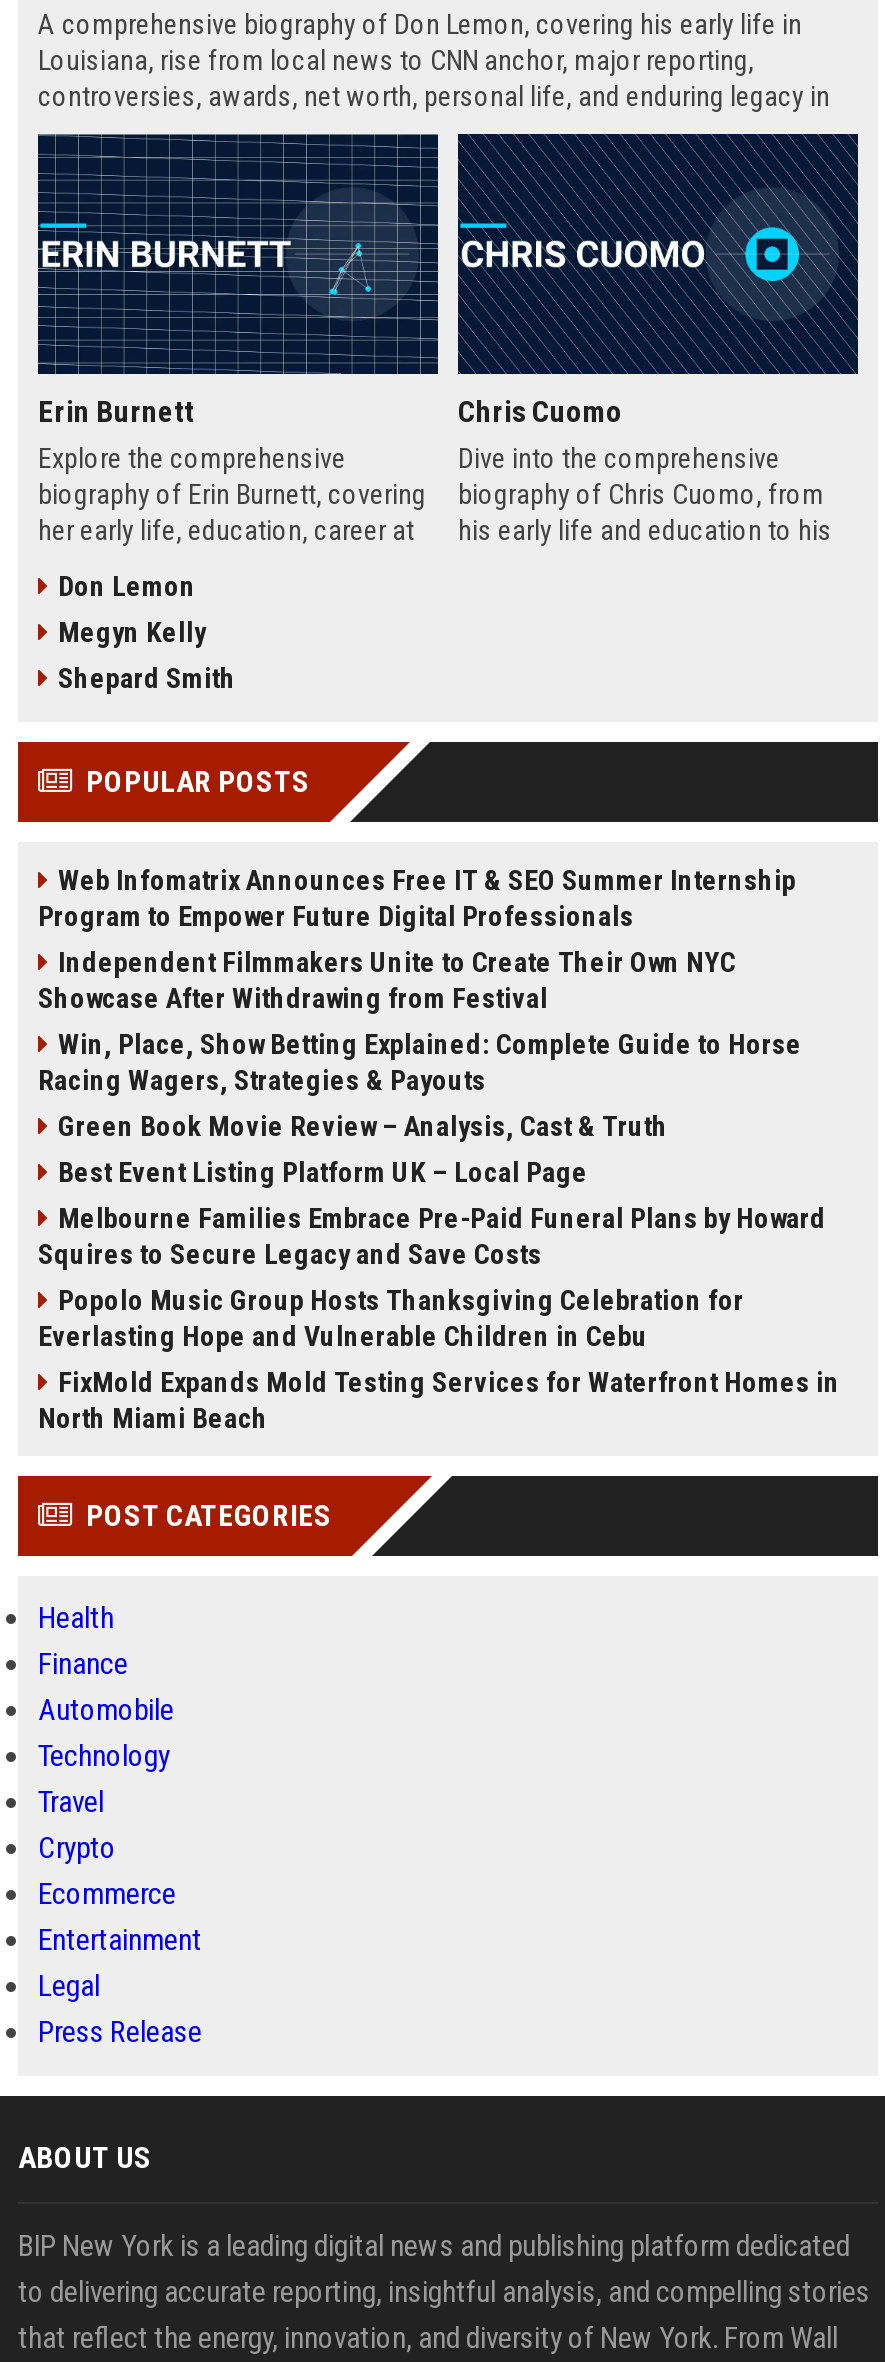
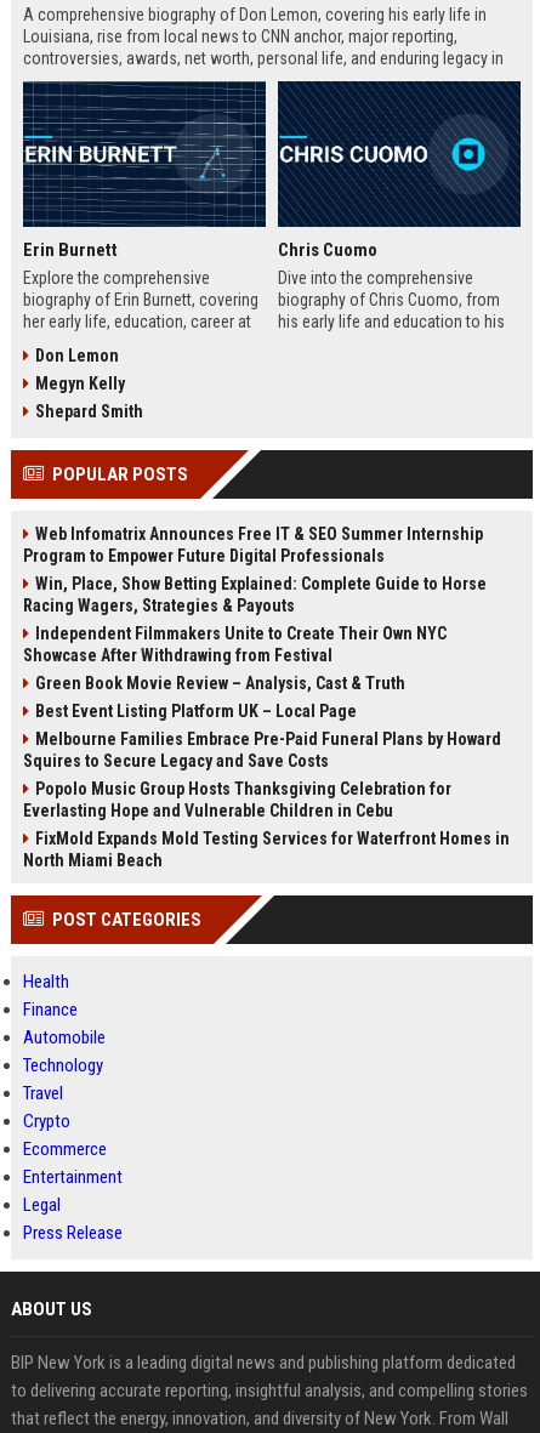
moved down: Independent Filmmakers Unite to Create Their Own NYC | Showcase After Withdrawing from Festival

moved up: Win, Place, Show Betting Explained: Complete Guide to Horse | Racing Wagers, Strategies & Payouts
